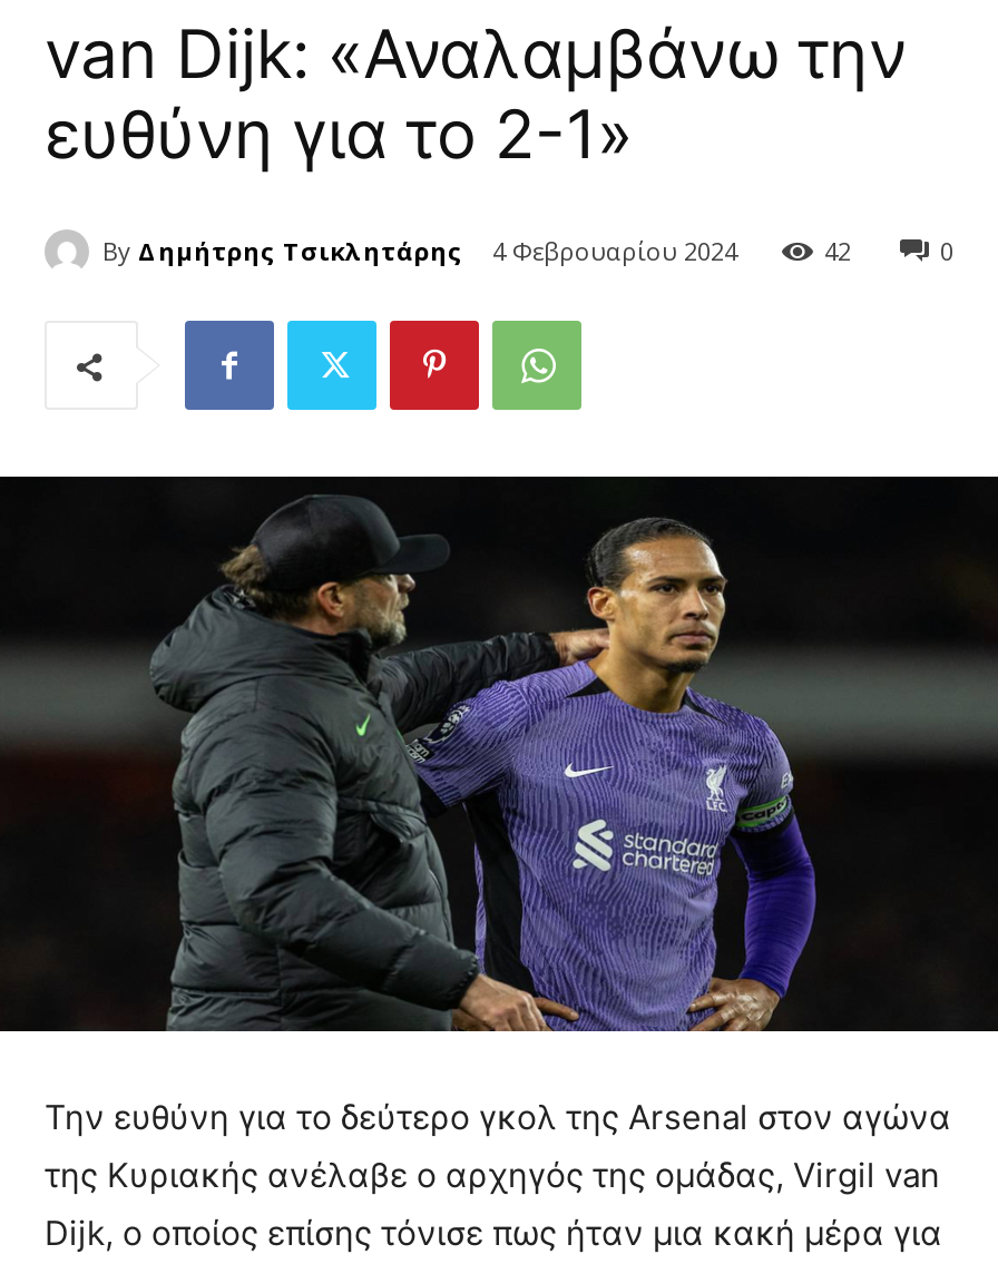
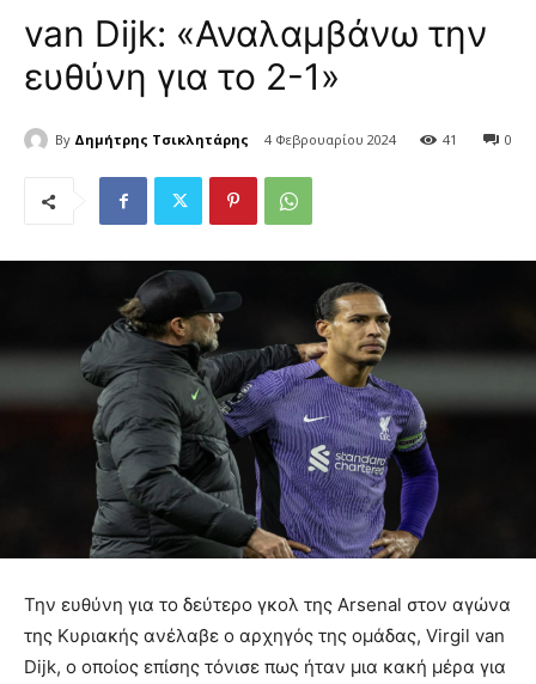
- 42
+ 41
